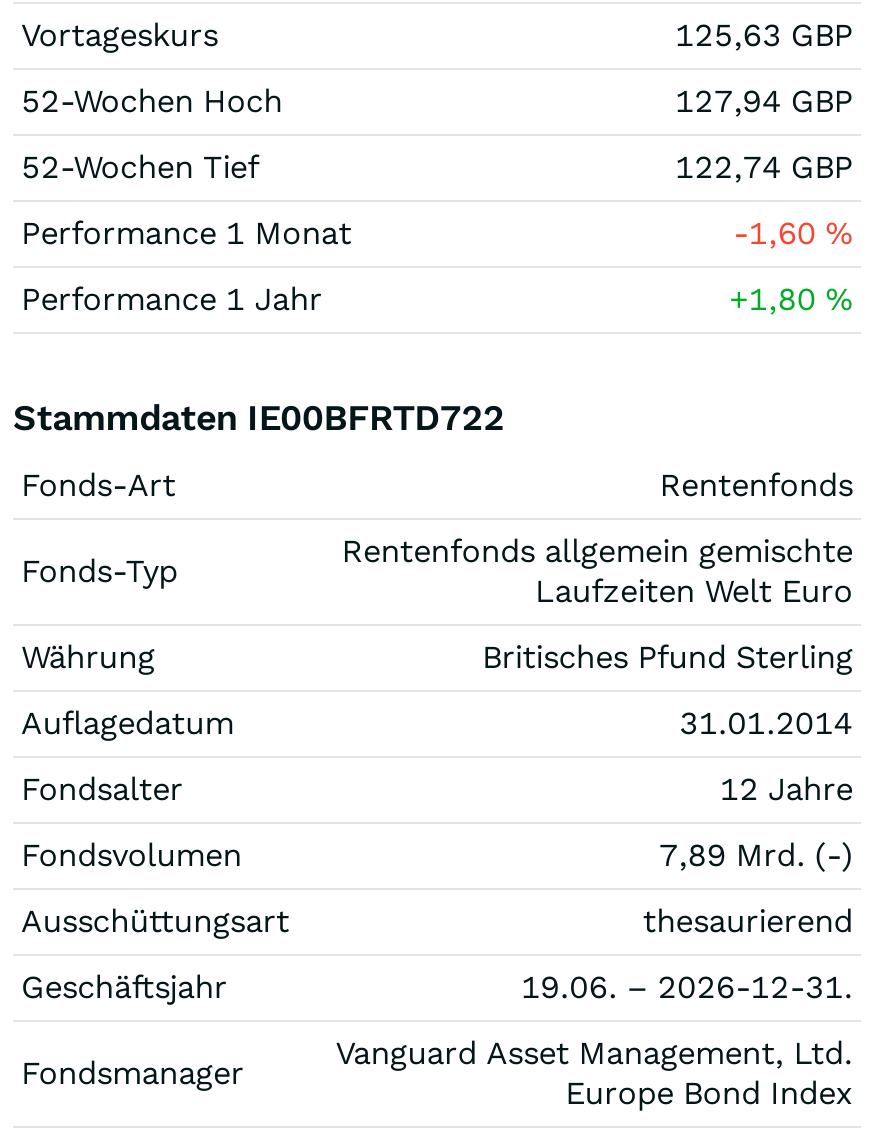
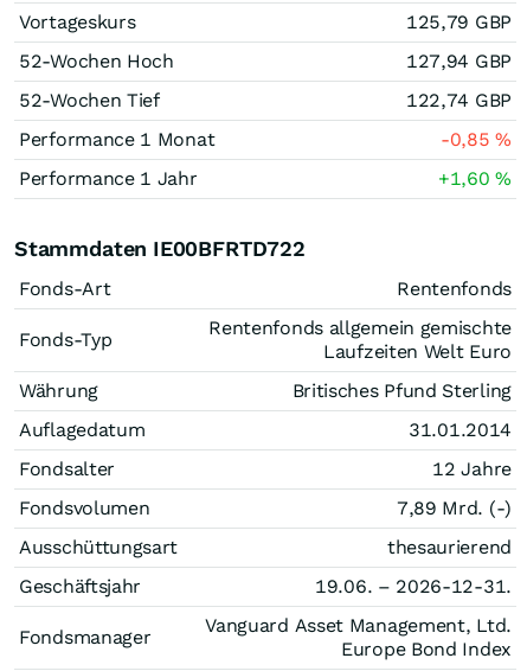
- 125,63 GBP
+ 125,79 GBP

- -1,60%
+ -0,85%

- +1,80%
+ +1,60%
